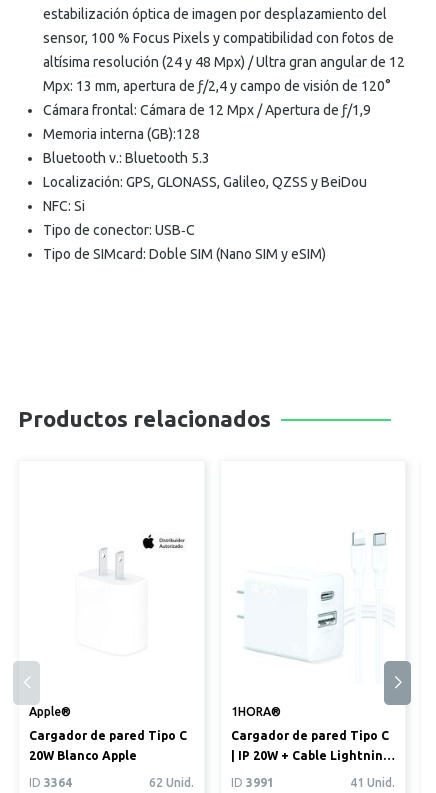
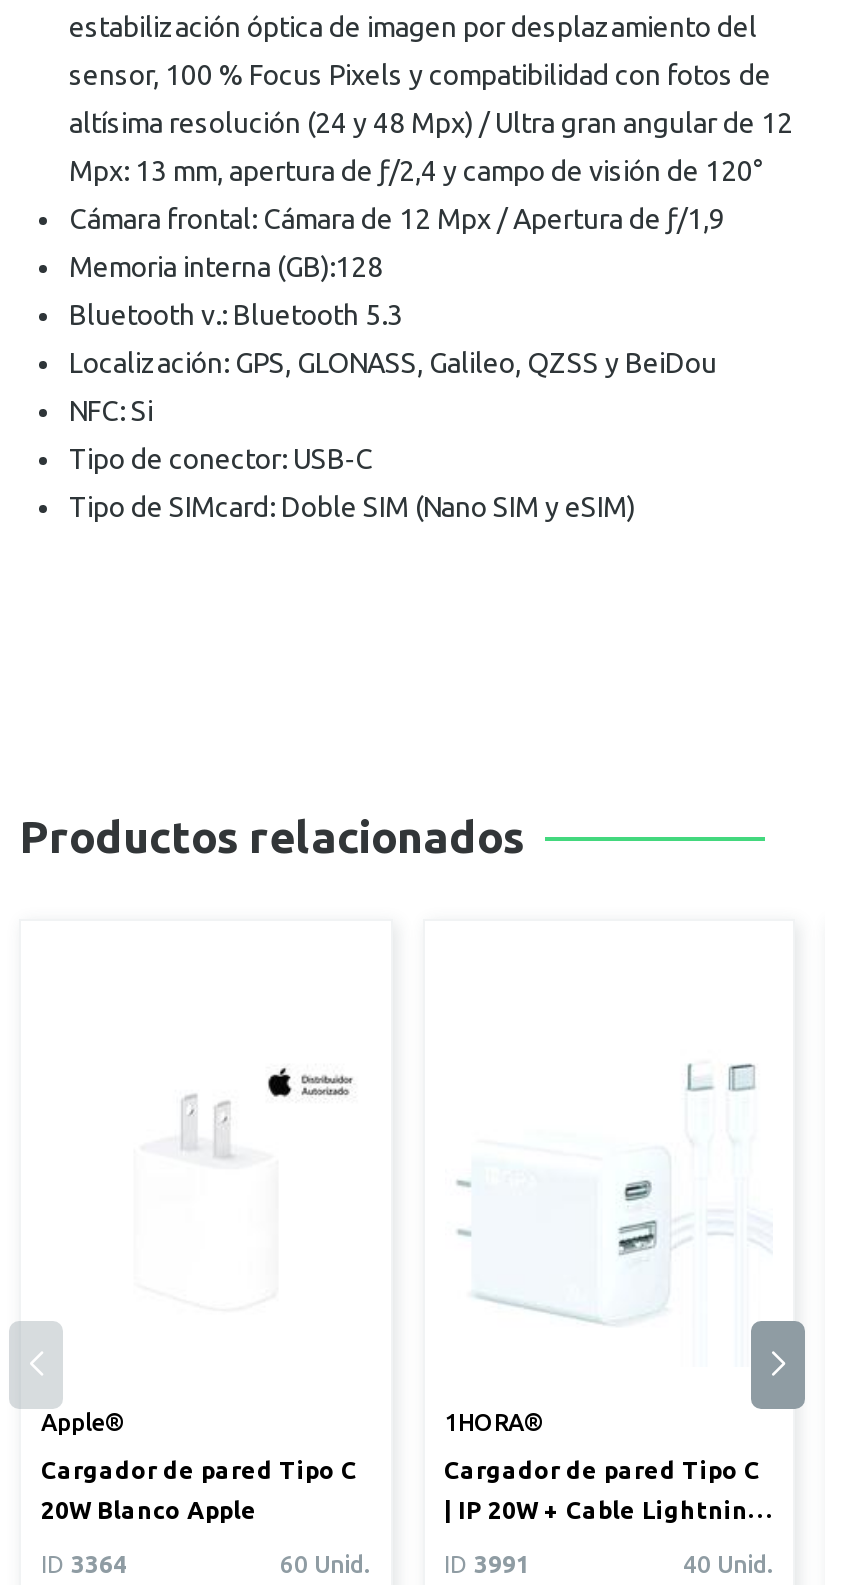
- 62 Unid.
+ 60 Unid.

- 41 Unid.
+ 40 Unid.
